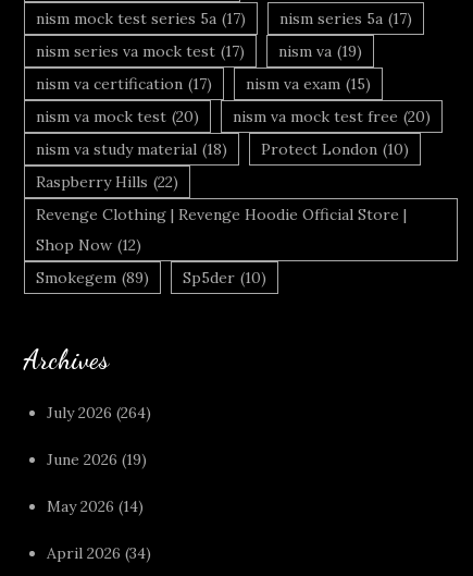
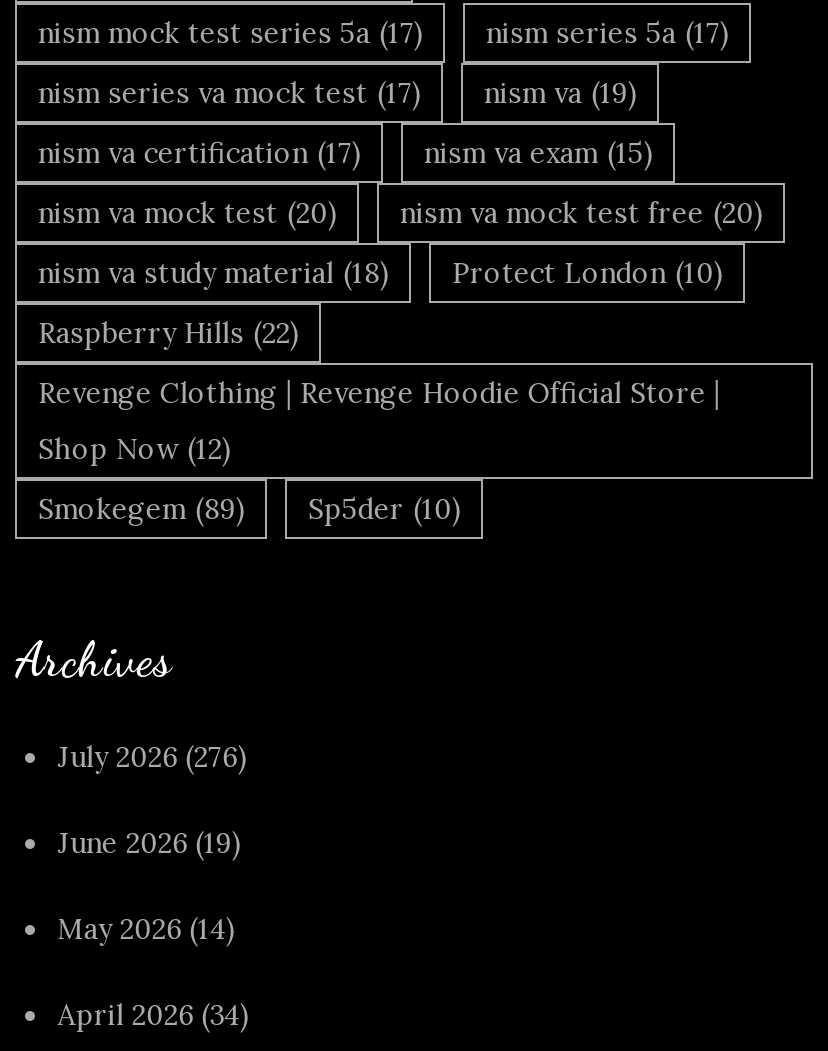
- July 2026 (264)
+ July 2026 (276)
